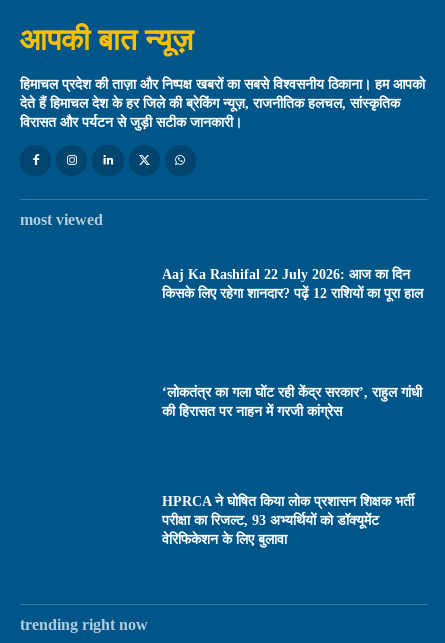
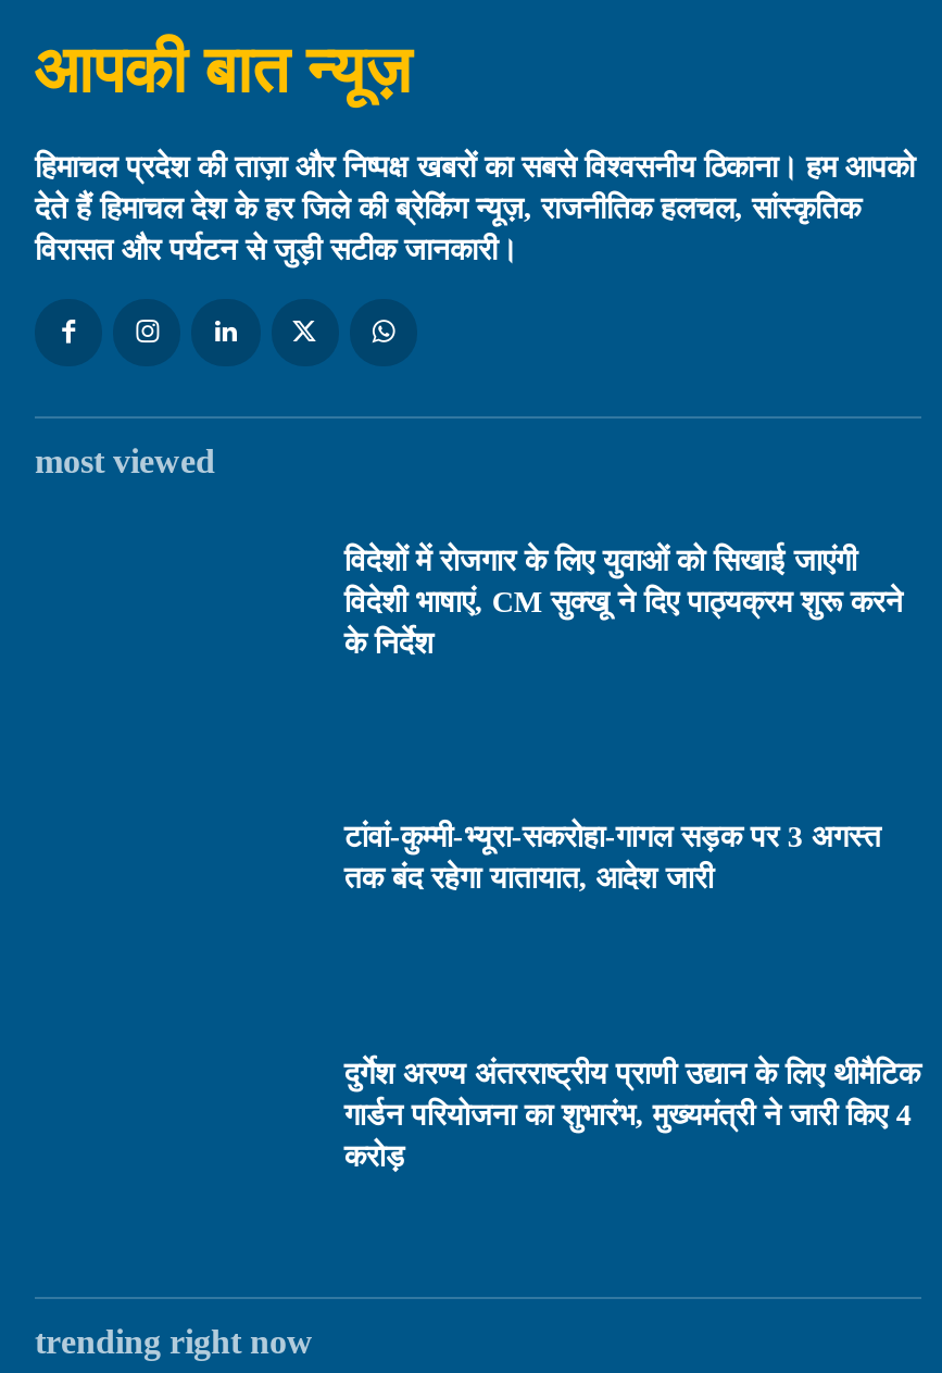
- Aaj Ka Rashifal 22 July 2026: आज का दिन
- किसके लिए रहेगा शानदार? पढ़ें 12 राशियों का पूरा हाल
+ विदेशों में रोजगार के लिए युवाओं को सिखाई जाएंगी
+ विदेशी भाषाएं, CM सुक्खू ने दिए पाठ्यक्रम शुरू करने
+ के निर्देश

- ‘लोकतंत्र का गला घोंट रही केंद्र सरकार’, राहुल गांधी
- की हिरासत पर नाहन में गरजी कांग्रेस
+ टांवां-कुम्मी-भ्यूरा-सकरोहा-गागल सड़क पर 3 अगस्त
+ तक बंद रहेगा यातायात, आदेश जारी

- HPRCA ने घोषित किया लोक प्रशासन शिक्षक भर्ती
- परीक्षा का रिजल्ट, 93 अभ्यर्थियों को डॉक्यूमेंट
- वेरिफिकेशन के लिए बुलावा
+ दुर्गेश अरण्य अंतरराष्ट्रीय प्राणी उद्यान के लिए थीमैटिक
+ गार्डन परियोजना का शुभारंभ, मुख्यमंत्री ने जारी किए 4
+ करोड़
